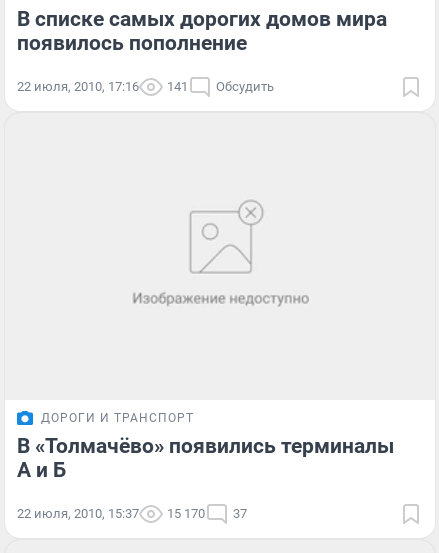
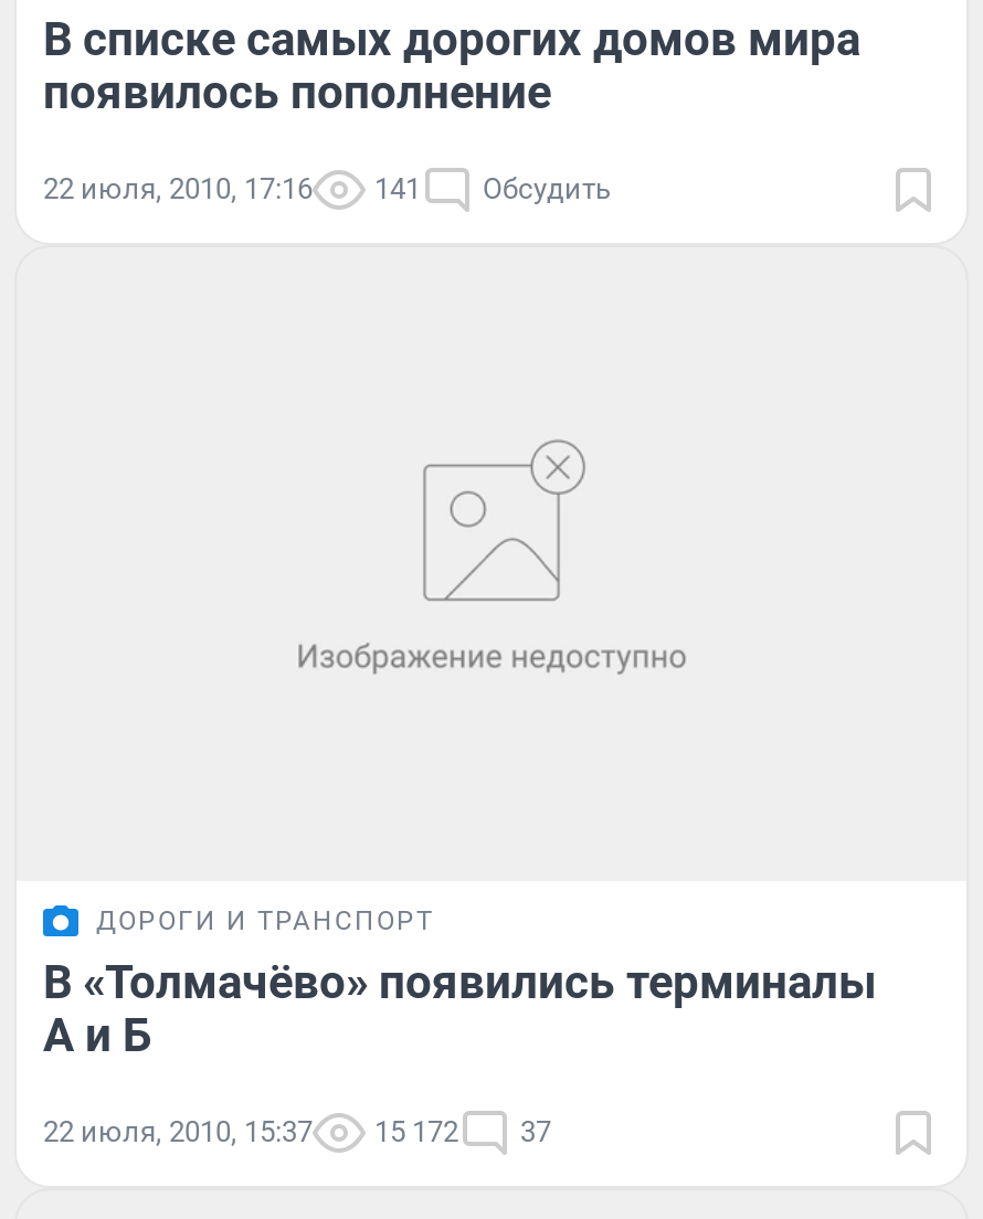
- 22 июля, 2010, 15:37 15 170 37
+ 22 июля, 2010, 15:37 15 172 37
